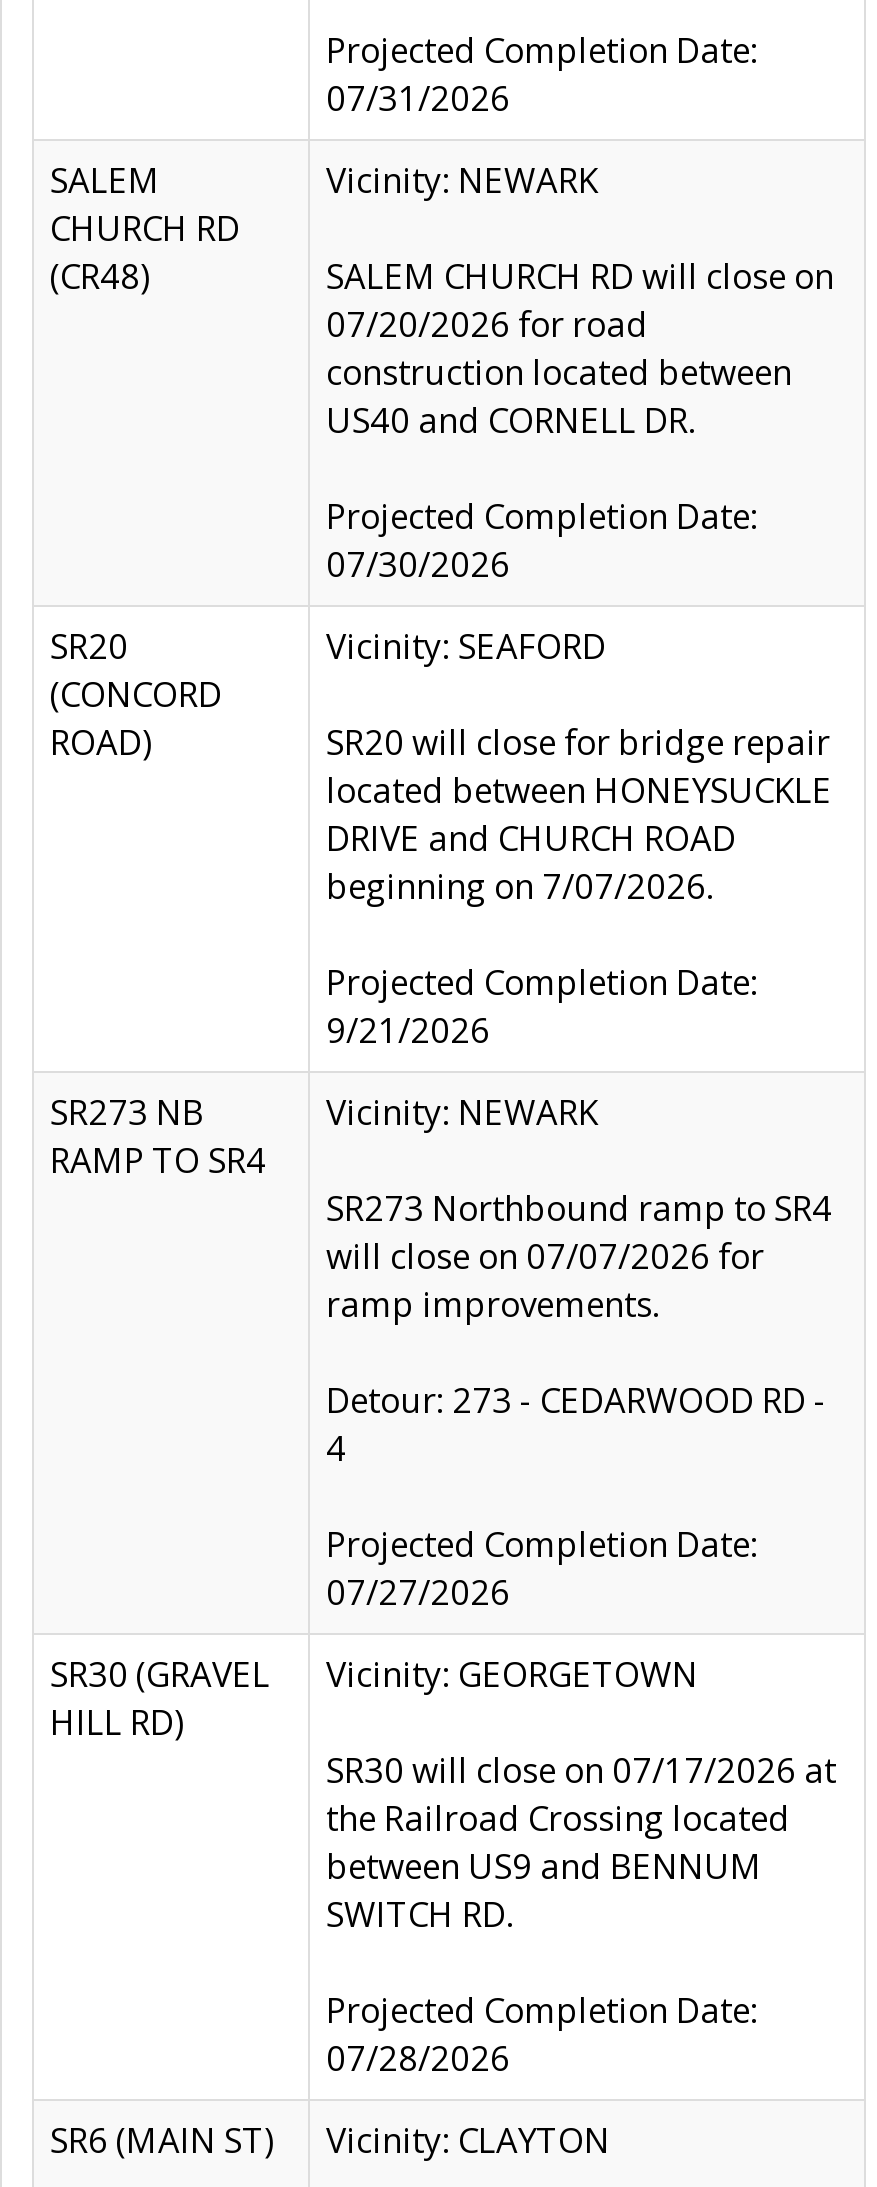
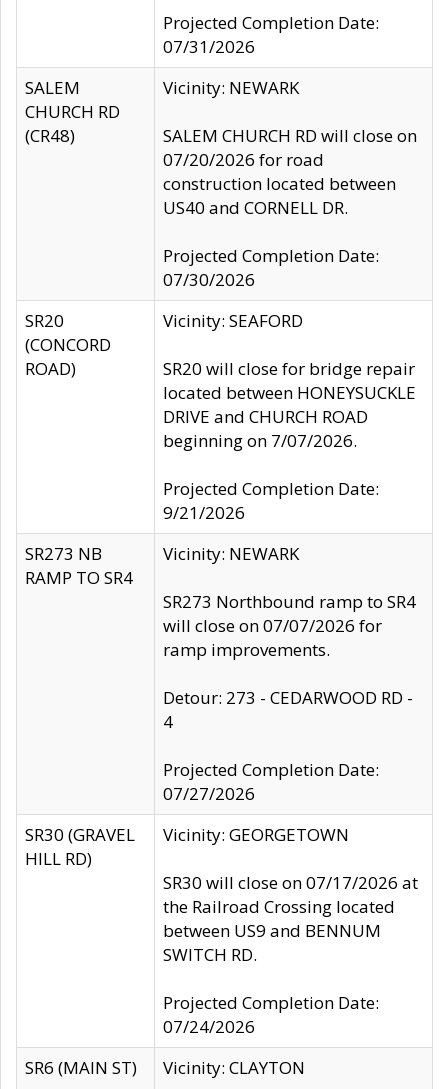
- 07/28/2026
+ 07/24/2026
